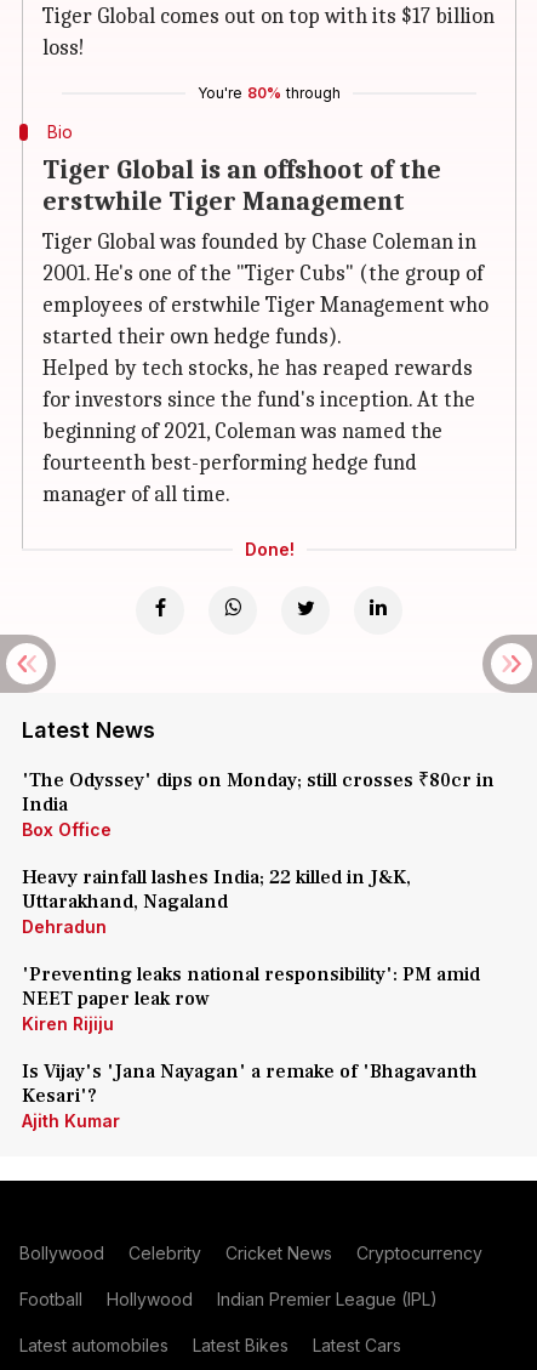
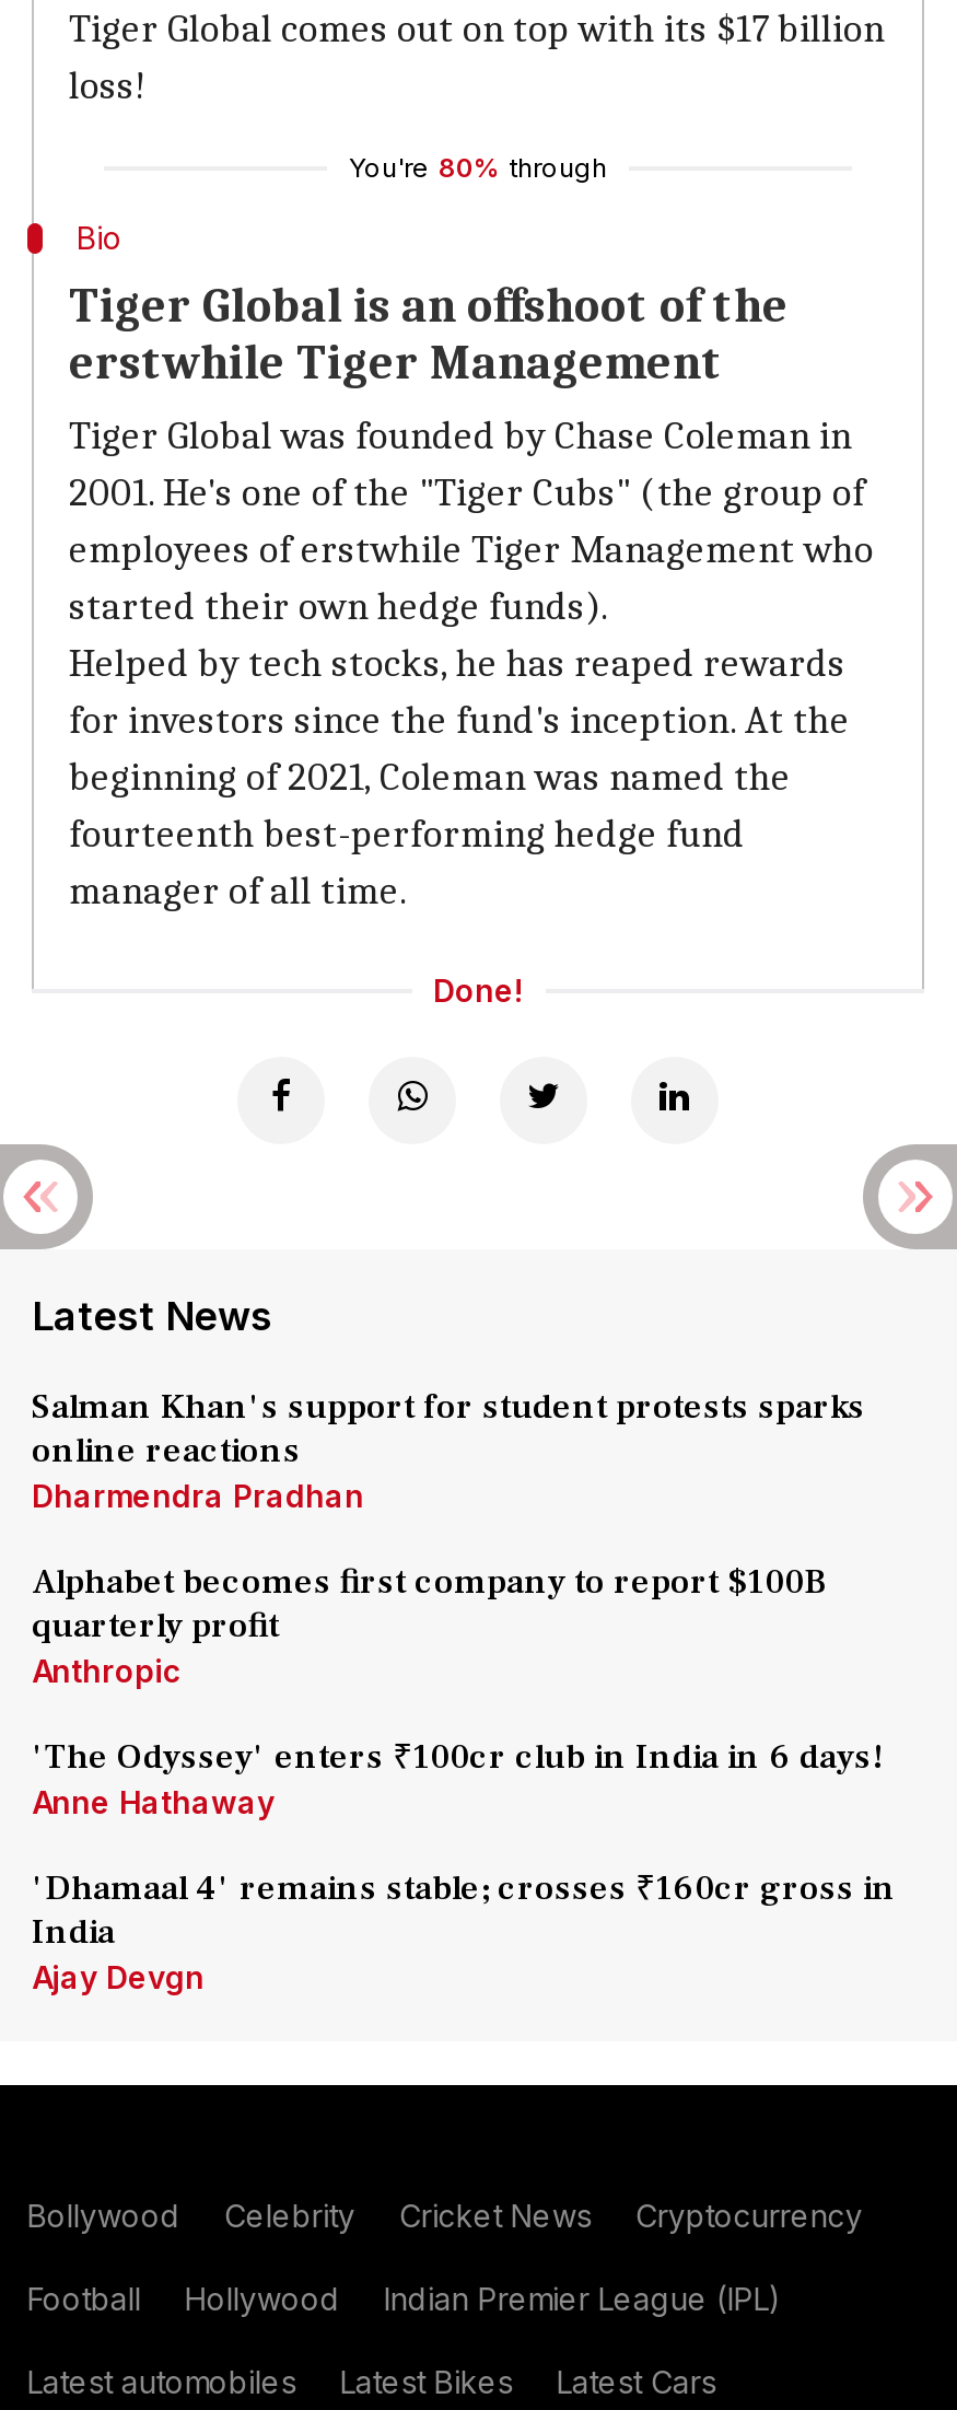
- 'The Odyssey' dips on Monday; still crosses ₹80cr in
+ Salman Khan's support for student protests sparks
+ online reactions
+ Dharmendra Pradhan
+ Alphabet becomes first company to report $100B
+ quarterly profit
+ Anthropic
+ 'The Odyssey' enters ₹100cr club in India in 6 days!
+ Anne Hathaway
+ 'Dhamaal 4' remains stable; crosses ₹160cr gross in

moved down: India

- Box Office
- Heavy rainfall lashes India; 22 killed in J&K,
- Uttarakhand, Nagaland
- Dehradun
- 'Preventing leaks national responsibility': PM amid
- NEET paper leak row
- Kiren Rijiju
- Is Vijay's 'Jana Nayagan' a remake of 'Bhagavanth
- Kesari'?
- Ajith Kumar
+ Ajay Devgn
